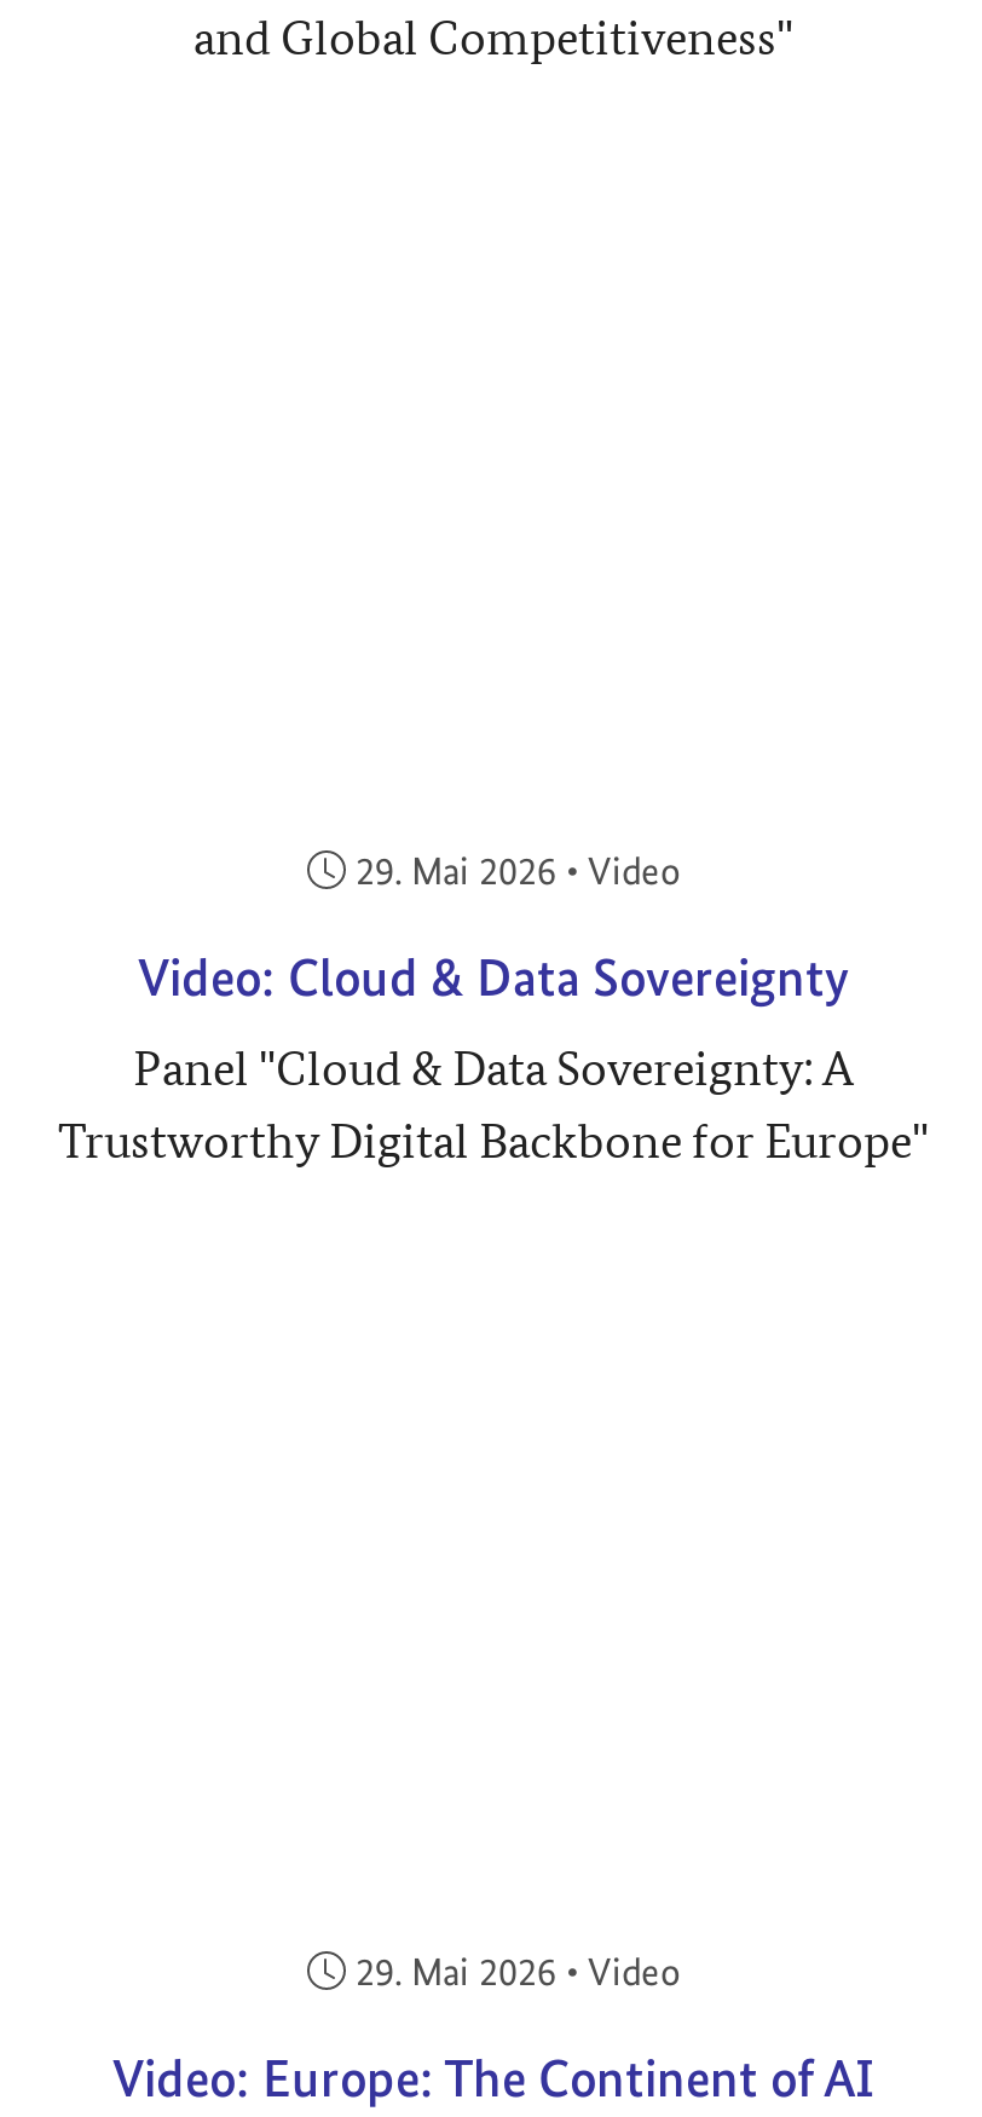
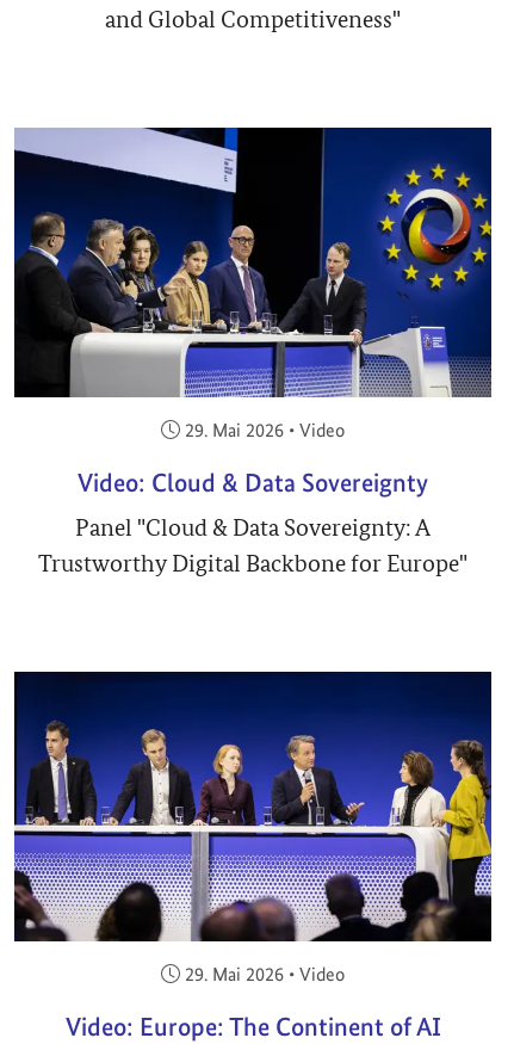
+ [image]

+ [image]
